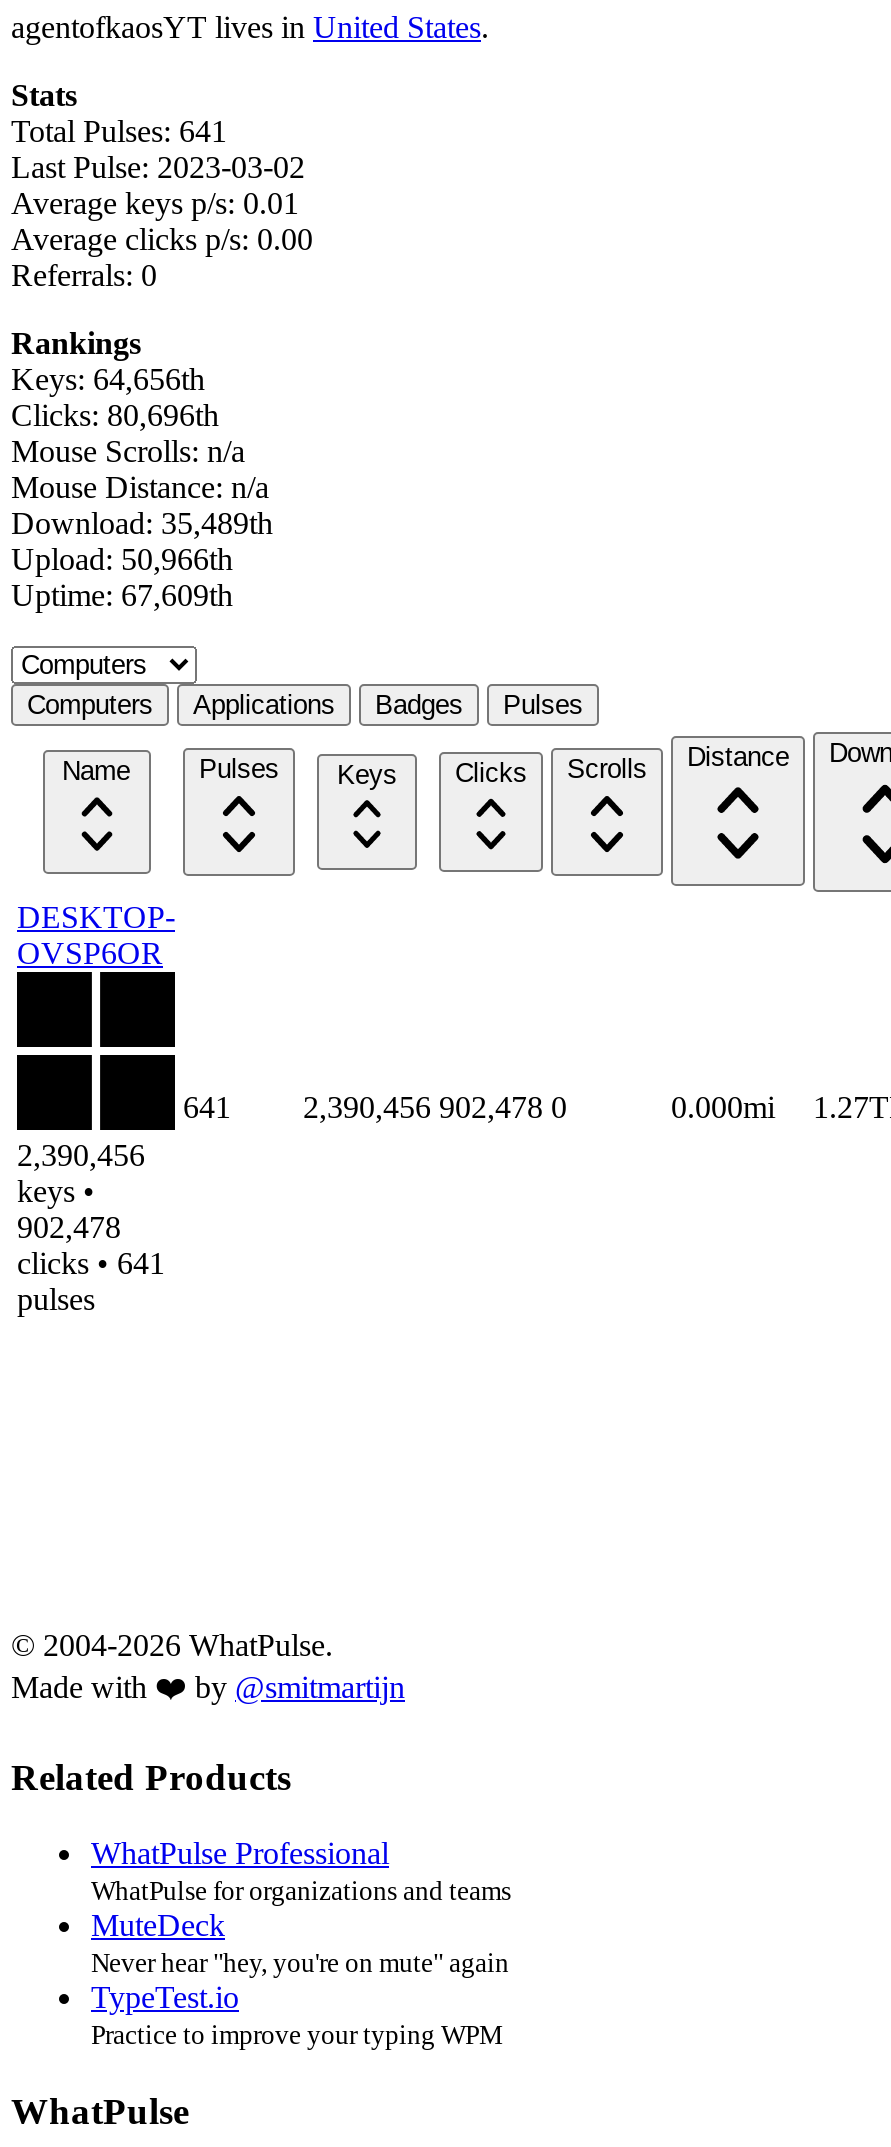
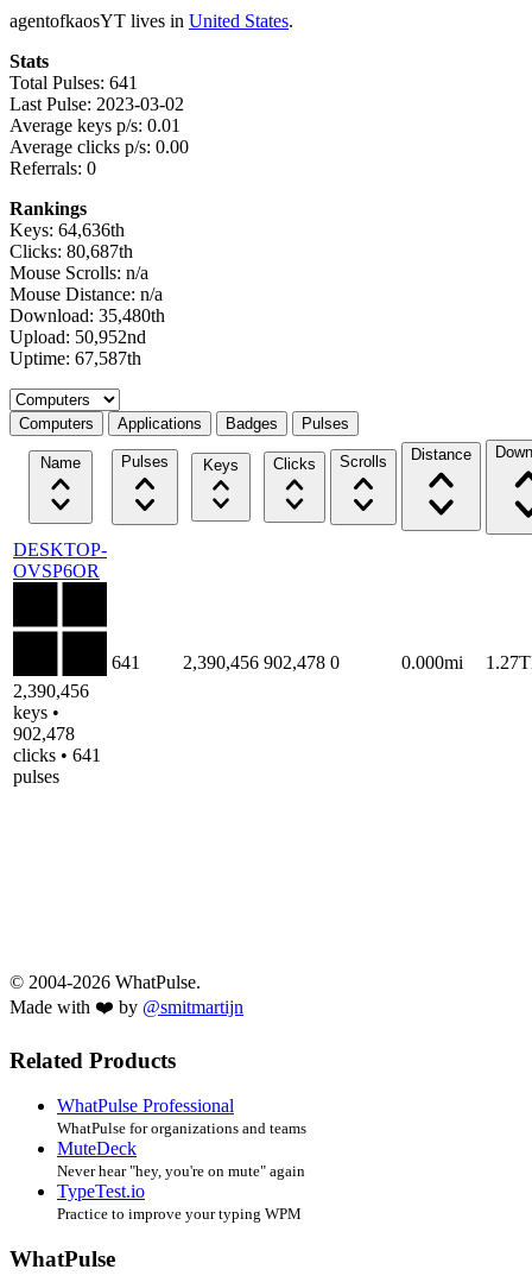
- Keys: 64,656th
+ Keys: 64,636th

- Clicks: 80,696th
+ Clicks: 80,687th

- Download: 35,489th
+ Download: 35,480th

- Upload: 50,966th
+ Upload: 50,952nd

- Uptime: 67,609th
+ Uptime: 67,587th
